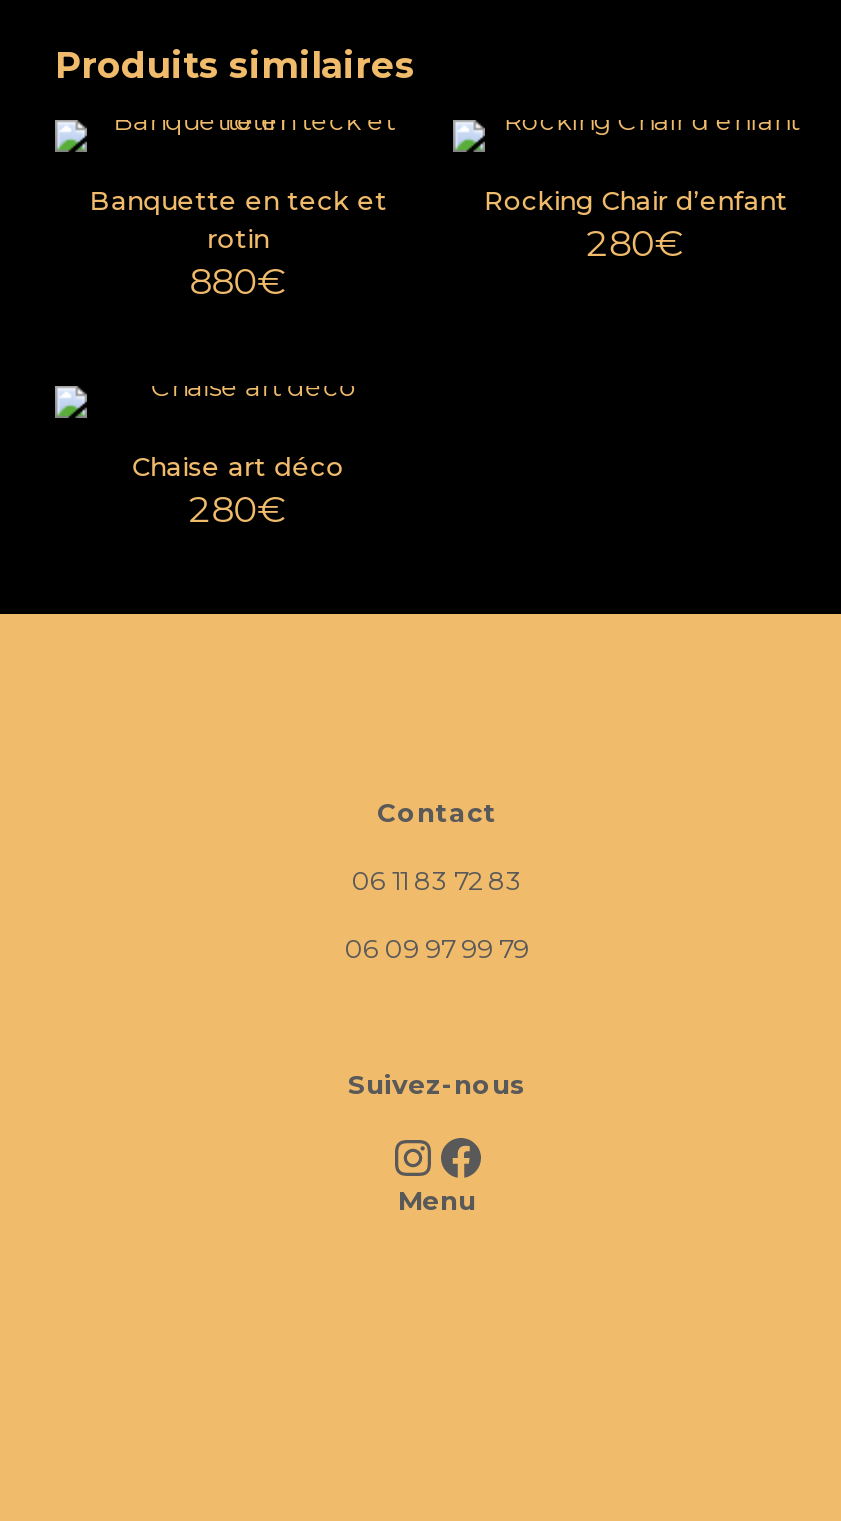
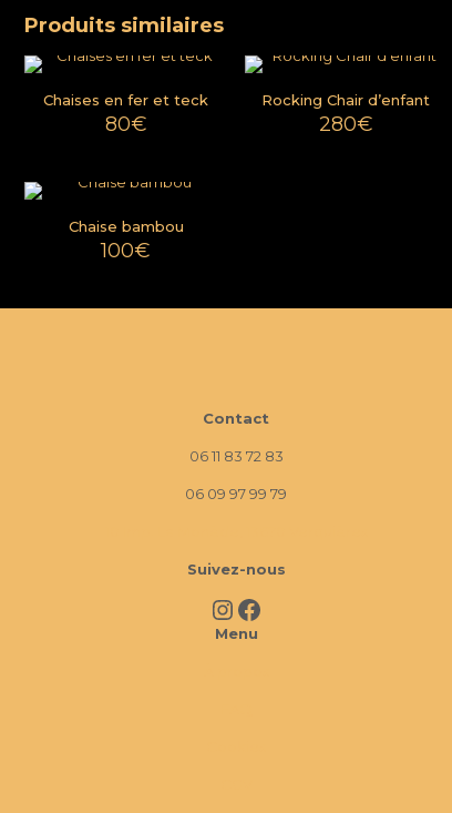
- Banquette en teck et
- rotin
- 880€
+ Chaises en fer et teck
+ 80€

- Chaise art déco
- 280€
+ Chaise bambou
+ 100€
